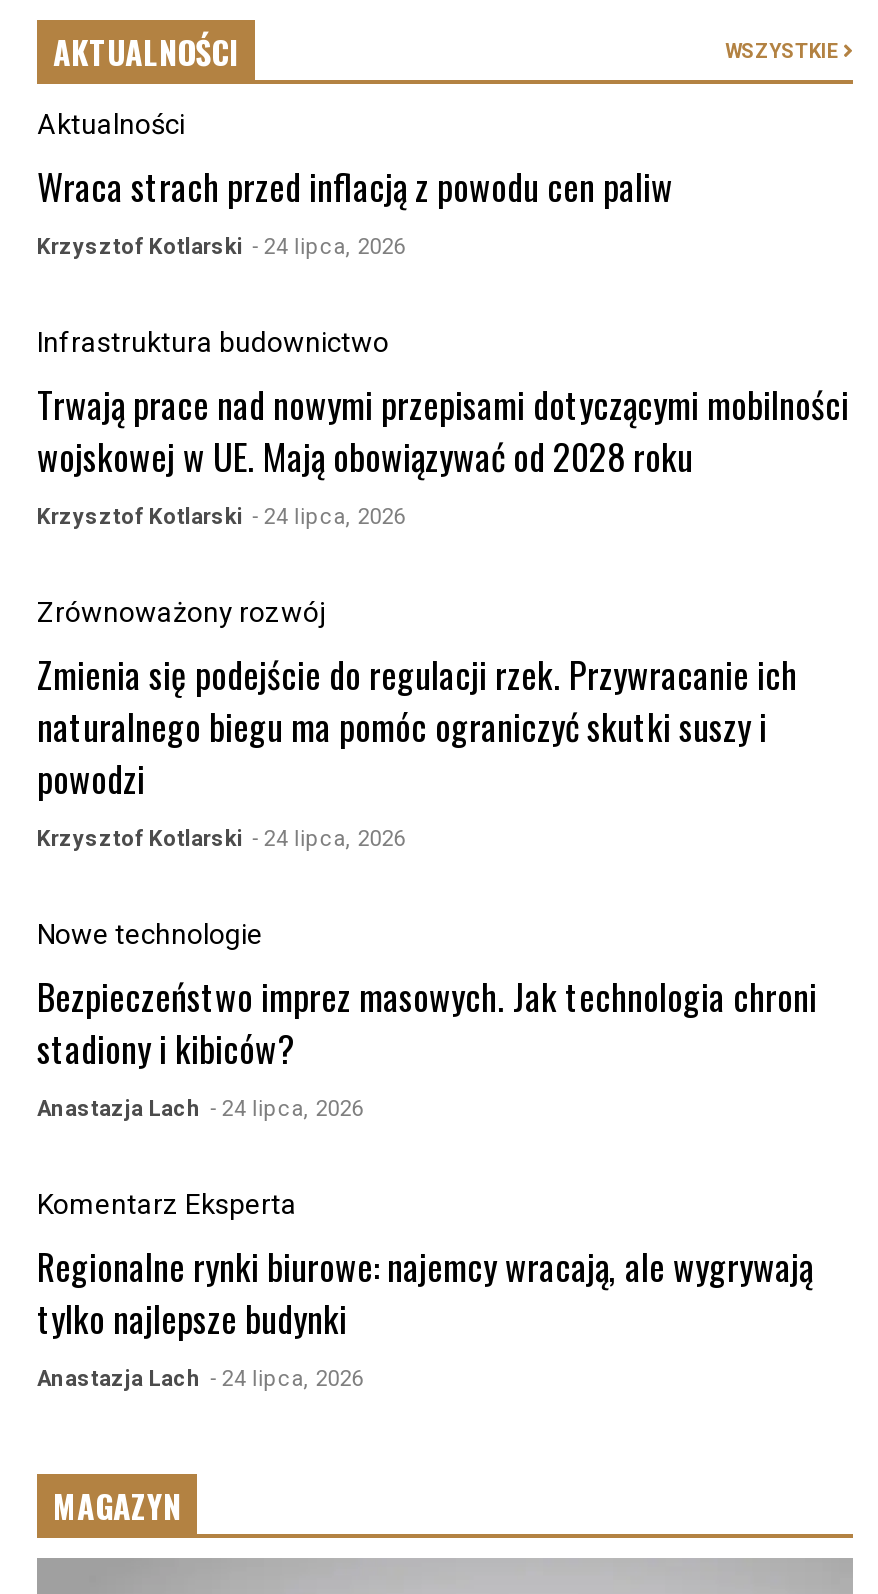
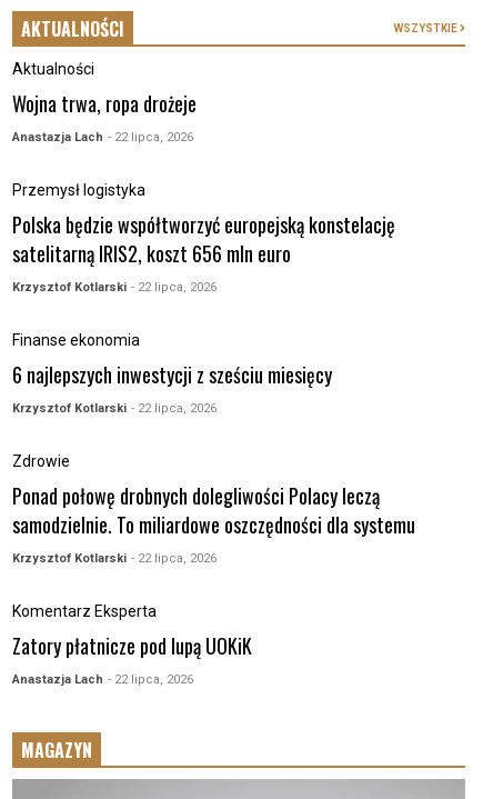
- Wraca strach przed inflacją z powodu cen paliw
- Krzysztof Kotlarski - 24 lipca, 2026
+ Wojna trwa, ropa drożeje
+ Anastazja Lach - 22 lipca, 2026

- Infrastruktura budownictwo
- Trwają prace nad nowymi przepisami dotyczącymi mobilności
- wojskowej w UE. Mają obowiązywać od 2028 roku
- Krzysztof Kotlarski - 24 lipca, 2026
+ Przemysł logistyka
+ Polska będzie współtworzyć europejską konstelację
+ satelitarną IRIS2, koszt 656 mln euro
+ Krzysztof Kotlarski - 22 lipca, 2026

- Zrównoważony rozwój
- Zmienia się podejście do regulacji rzek. Przywracanie ich
- naturalnego biegu ma pomóc ograniczyć skutki suszy i
- powodzi
- Krzysztof Kotlarski - 24 lipca, 2026
+ Finanse ekonomia
+ 6 najlepszych inwestycji z sześciu miesięcy
+ Krzysztof Kotlarski - 22 lipca, 2026

- Nowe technologie
- Bezpieczeństwo imprez masowych. Jak technologia chroni
- stadiony i kibiców?
- Anastazja Lach - 24 lipca, 2026
+ Zdrowie
+ Ponad połowę drobnych dolegliwości Polacy leczą
+ samodzielnie. To miliardowe oszczędności dla systemu
+ Krzysztof Kotlarski - 22 lipca, 2026

- Regionalne rynki biurowe: najemcy wracają, ale wygrywają
- tylko najlepsze budynki
- Anastazja Lach - 24 lipca, 2026
+ Zatory płatnicze pod lupą UOKiK
+ Anastazja Lach - 22 lipca, 2026
